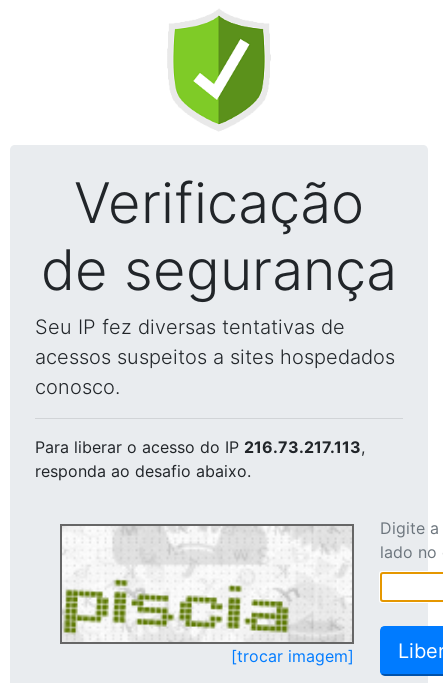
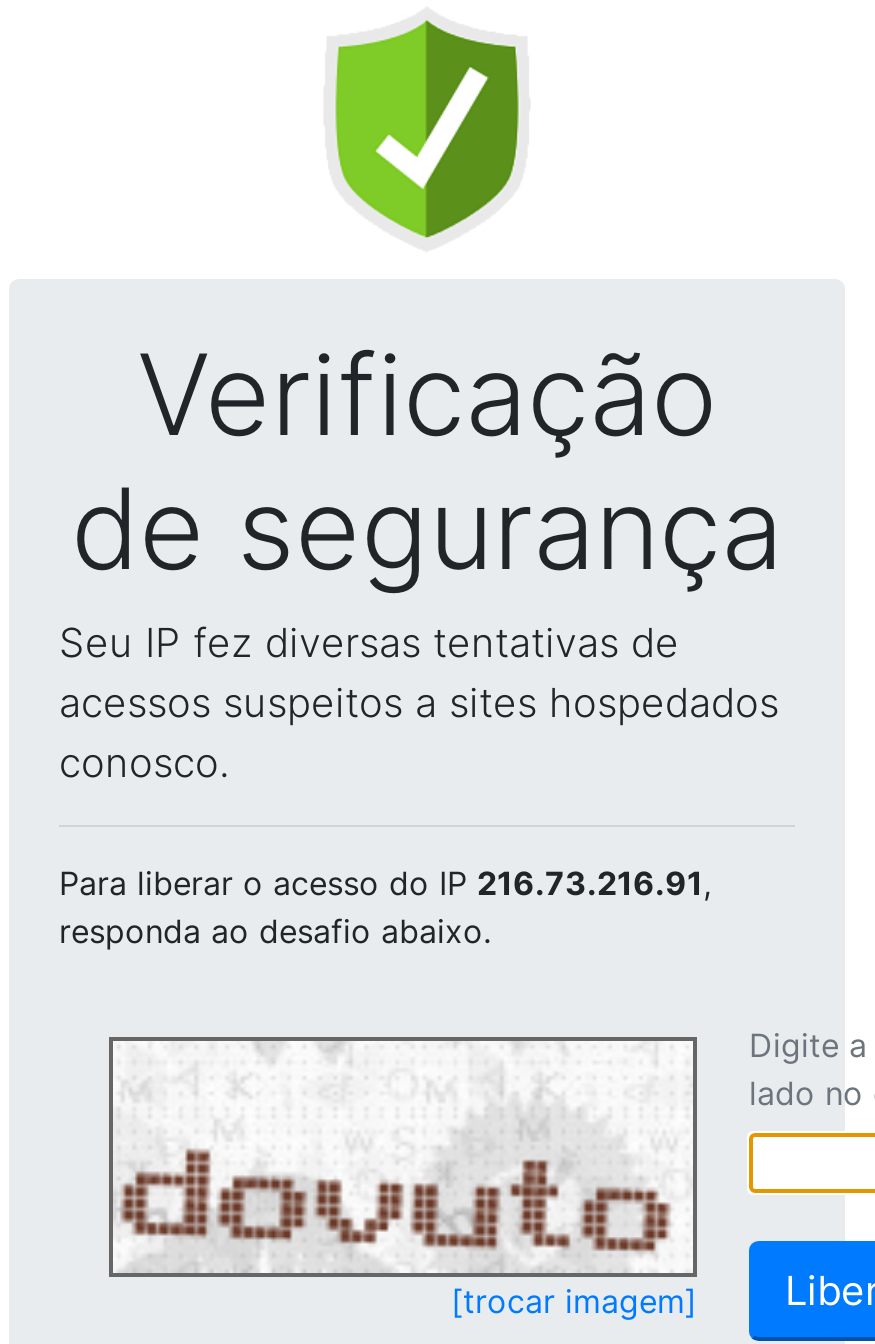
- Para liberar o acesso do IP 216.73.217.113,
+ Para liberar o acesso do IP 216.73.216.91,

- [image]
+ [image]
